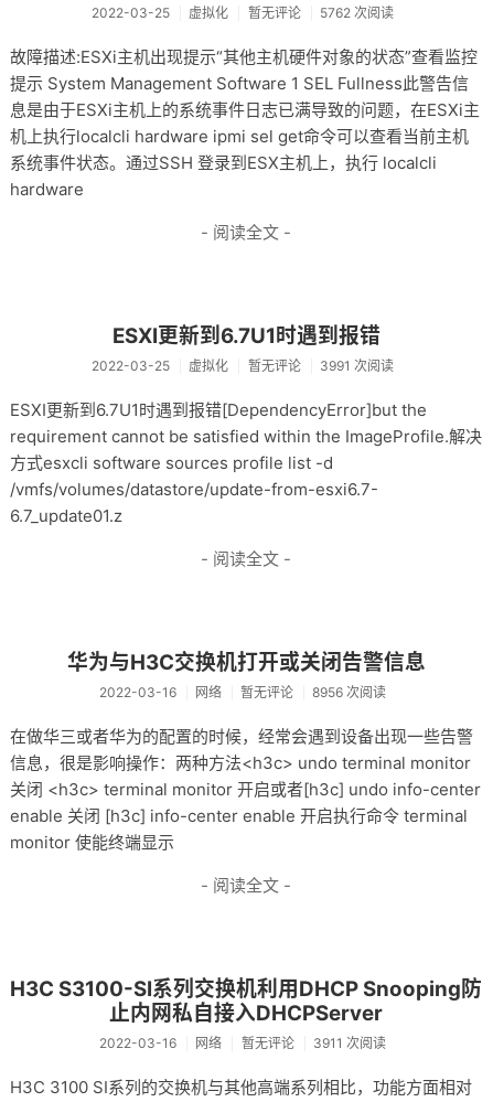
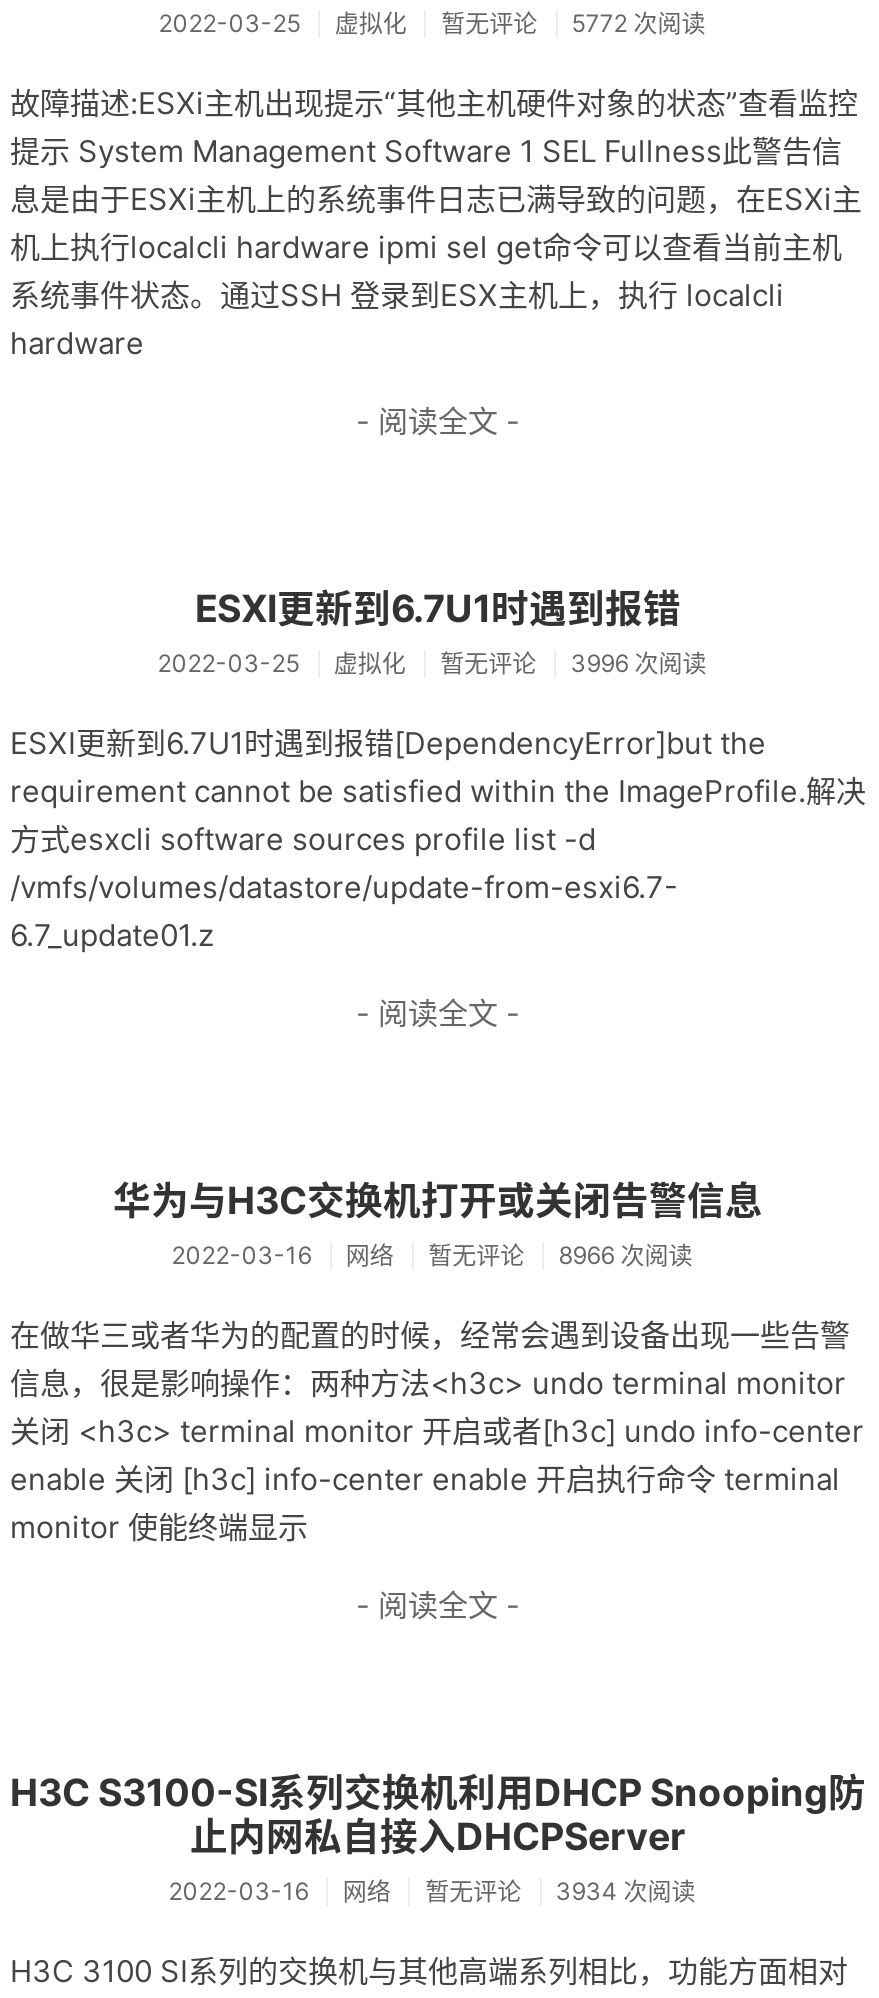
- 2022-03-25 虚拟化 暂无评论 5762 次阅读
+ 2022-03-25 虚拟化 暂无评论 5772 次阅读

- 2022-03-25 虚拟化 暂无评论 3991 次阅读
+ 2022-03-25 虚拟化 暂无评论 3996 次阅读

- 2022-03-16 网络 暂无评论 8956 次阅读
+ 2022-03-16 网络 暂无评论 8966 次阅读

- 2022-03-16 网络 暂无评论 3911 次阅读
+ 2022-03-16 网络 暂无评论 3934 次阅读
